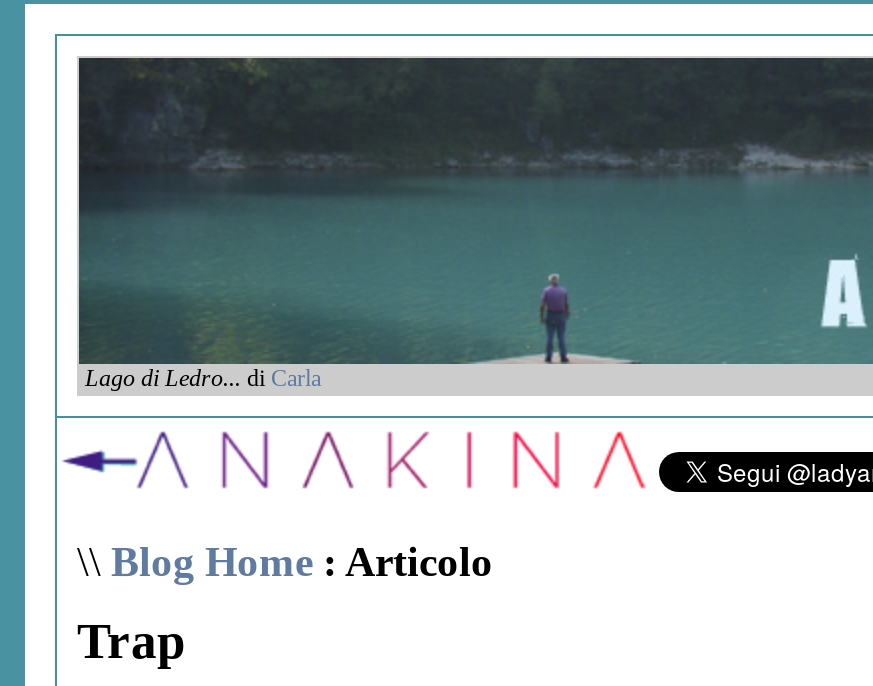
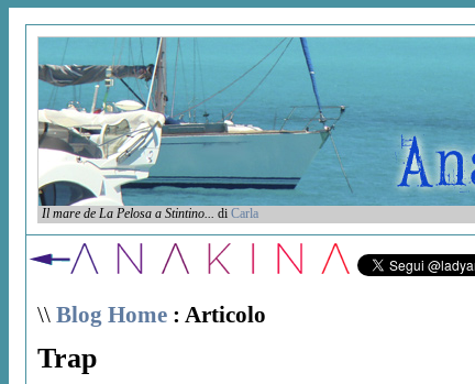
- [image]
- Lago di Ledro...diCarla
+ [image]
+ Il mare de La Pelosa a Stintino...diCarla
